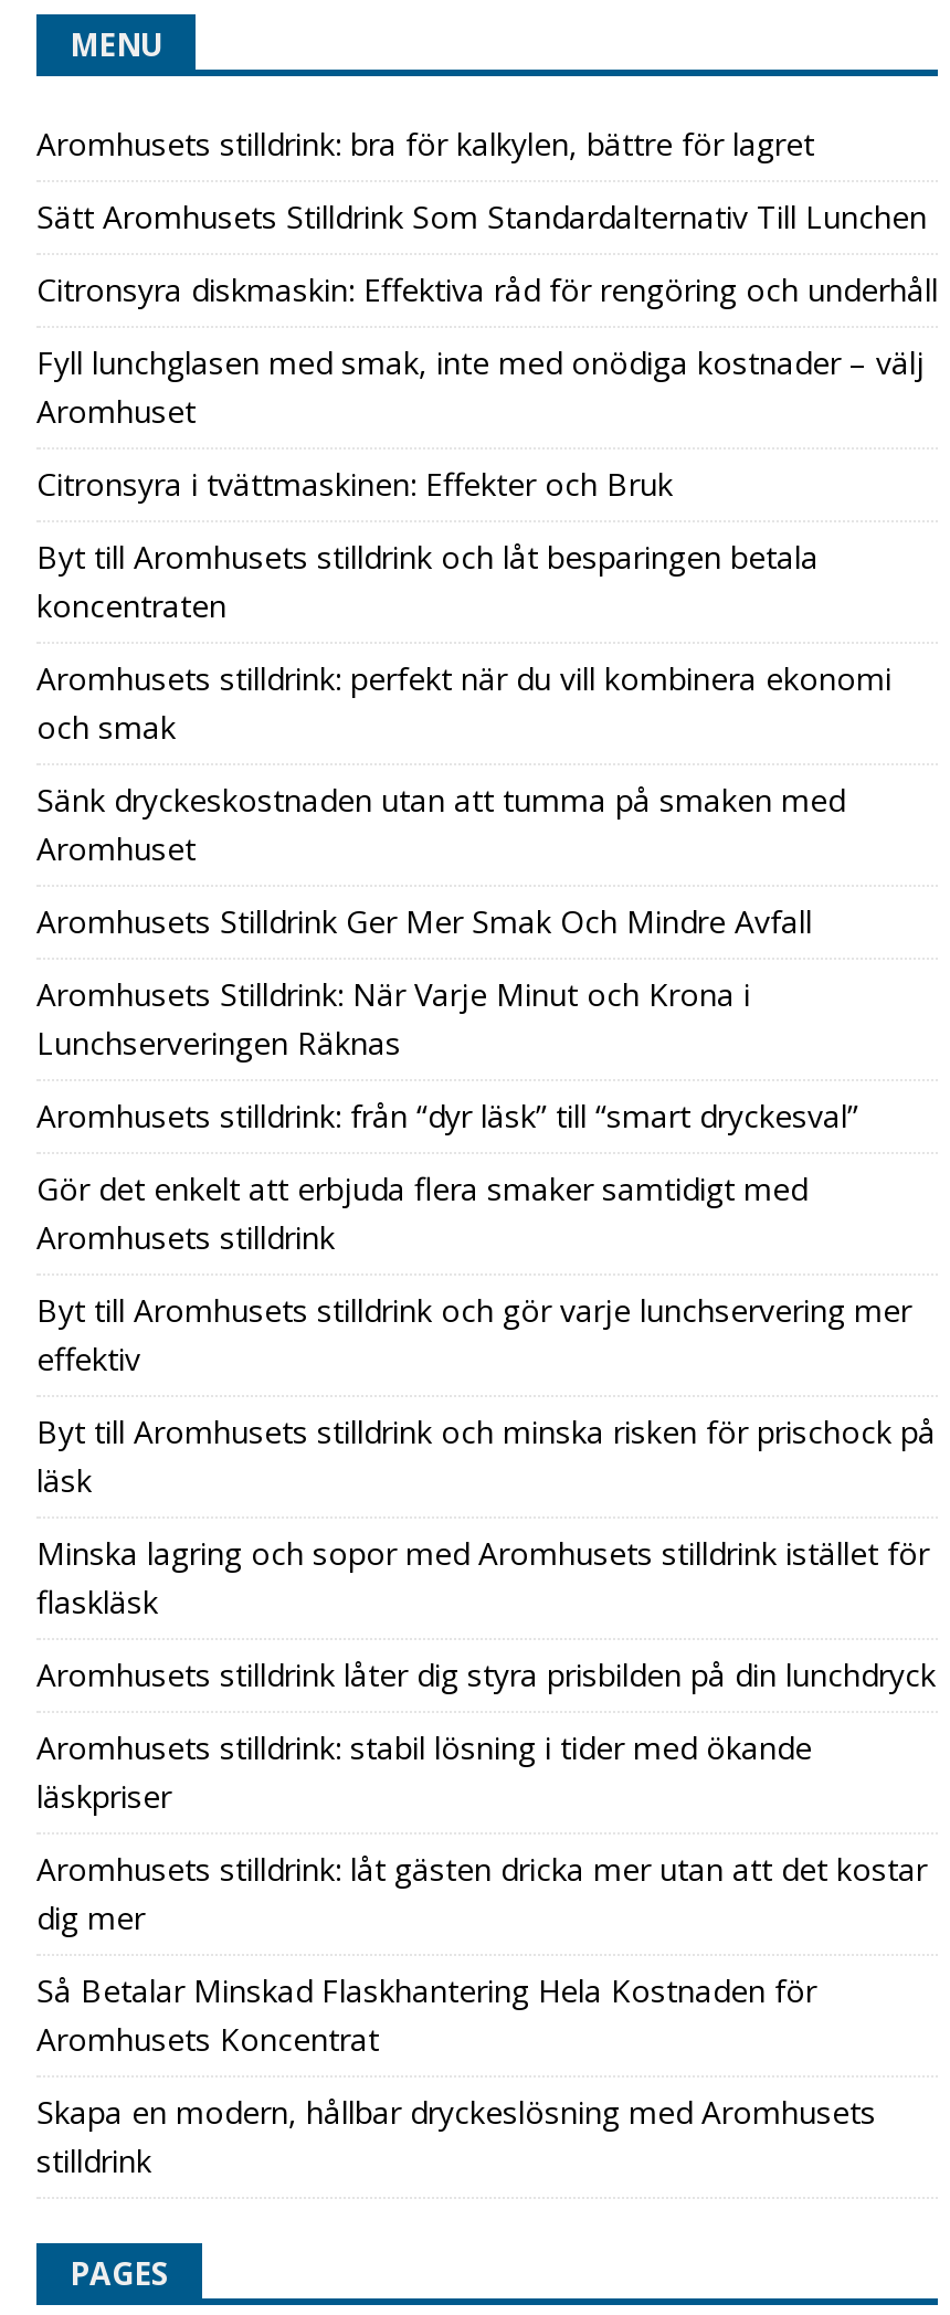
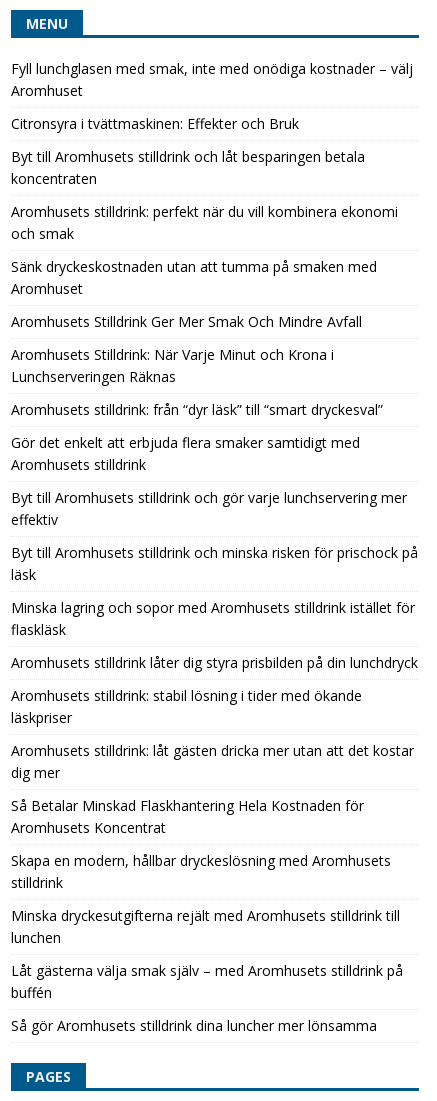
- Aromhusets stilldrink: bra för kalkylen, bättre för lagret
- Sätt Aromhusets Stilldrink Som Standardalternativ Till Lunchen
- Citronsyra diskmaskin: Effektiva råd för rengöring och underhåll

moved up: Fyll lunchglasen med smak, inte med onödiga kostnader – välj | Aromhuset | Citronsyra i tvättmaskinen: Effekter och Bruk | ... | Skapa en modern, hållbar dryckeslösning med Aromhusets | stilldrink

+ Minska dryckesutgifterna rejält med Aromhusets stilldrink till
+ lunchen
+ Låt gästerna välja smak själv – med Aromhusets stilldrink på
+ buffén
+ Så gör Aromhusets stilldrink dina luncher mer lönsamma
